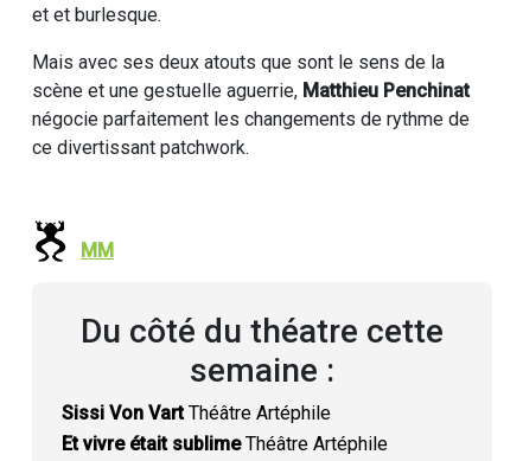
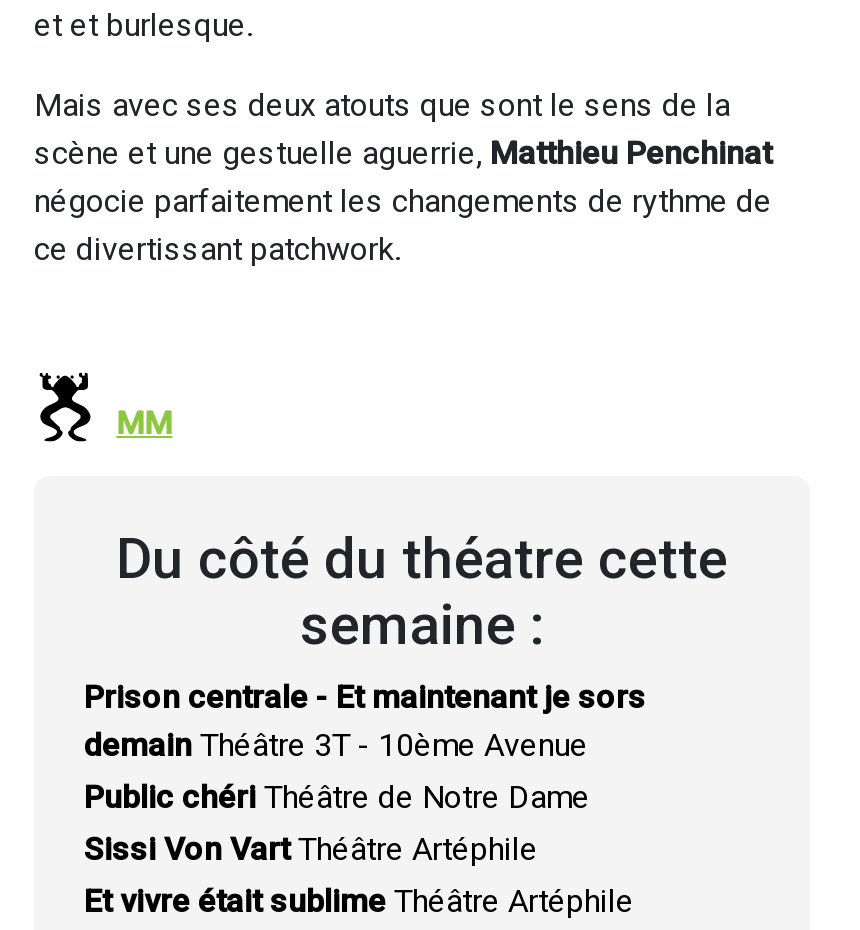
+ Prison centrale - Et maintenant je sors
+ demain Théâtre 3T - 10ème Avenue
+ Public chéri Théâtre de Notre Dame
